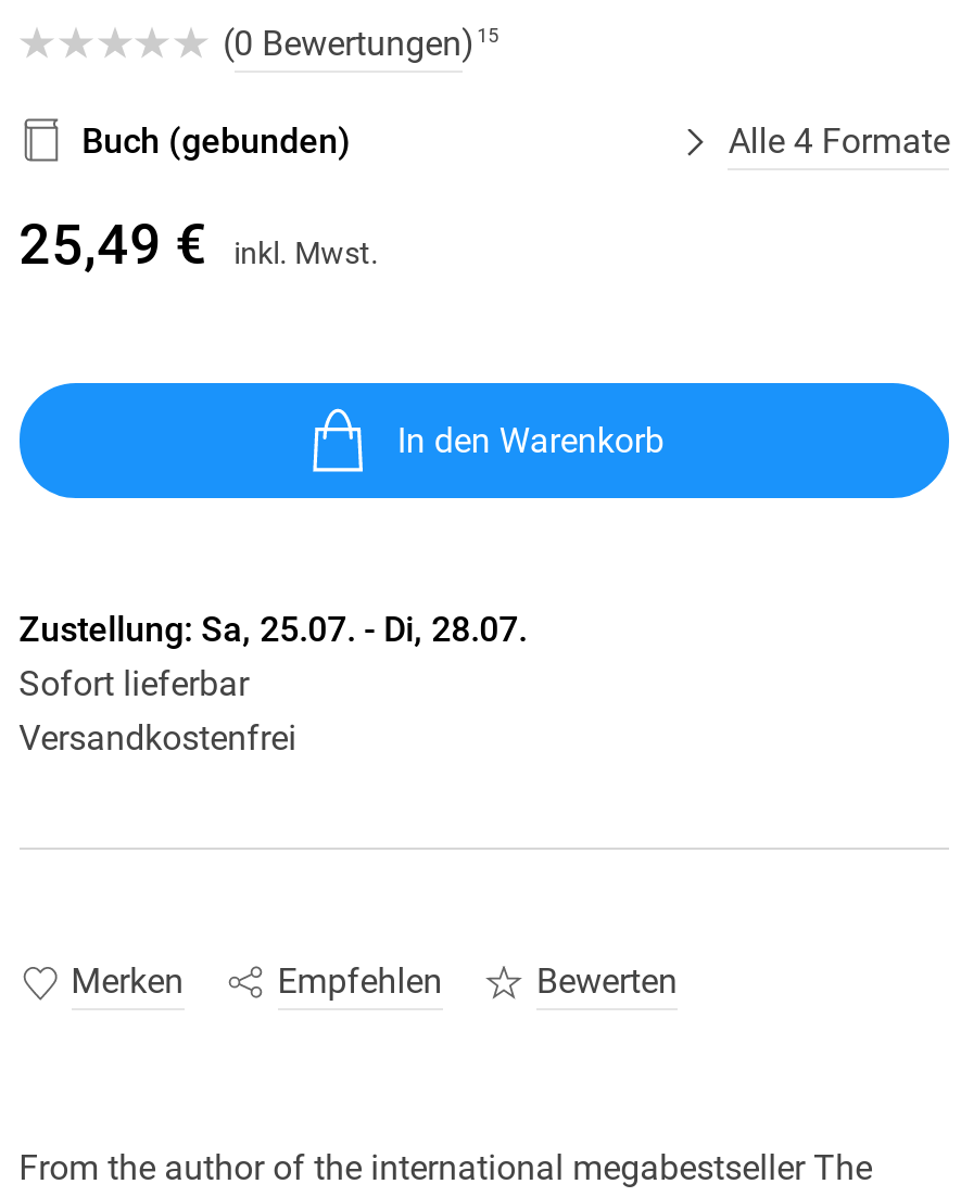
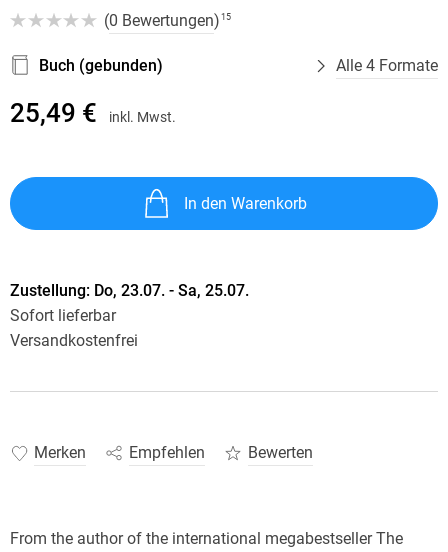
- Zustellung: Sa, 25.07. - Di, 28.07.
+ Zustellung: Do, 23.07. - Sa, 25.07.
